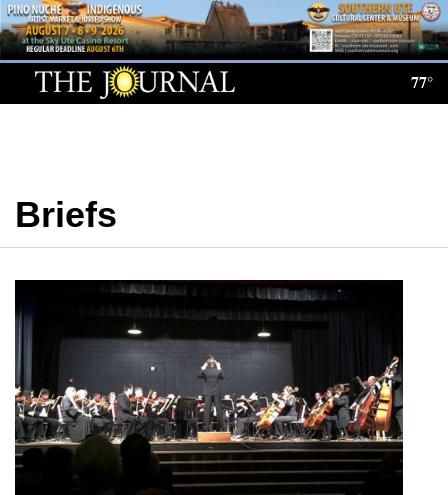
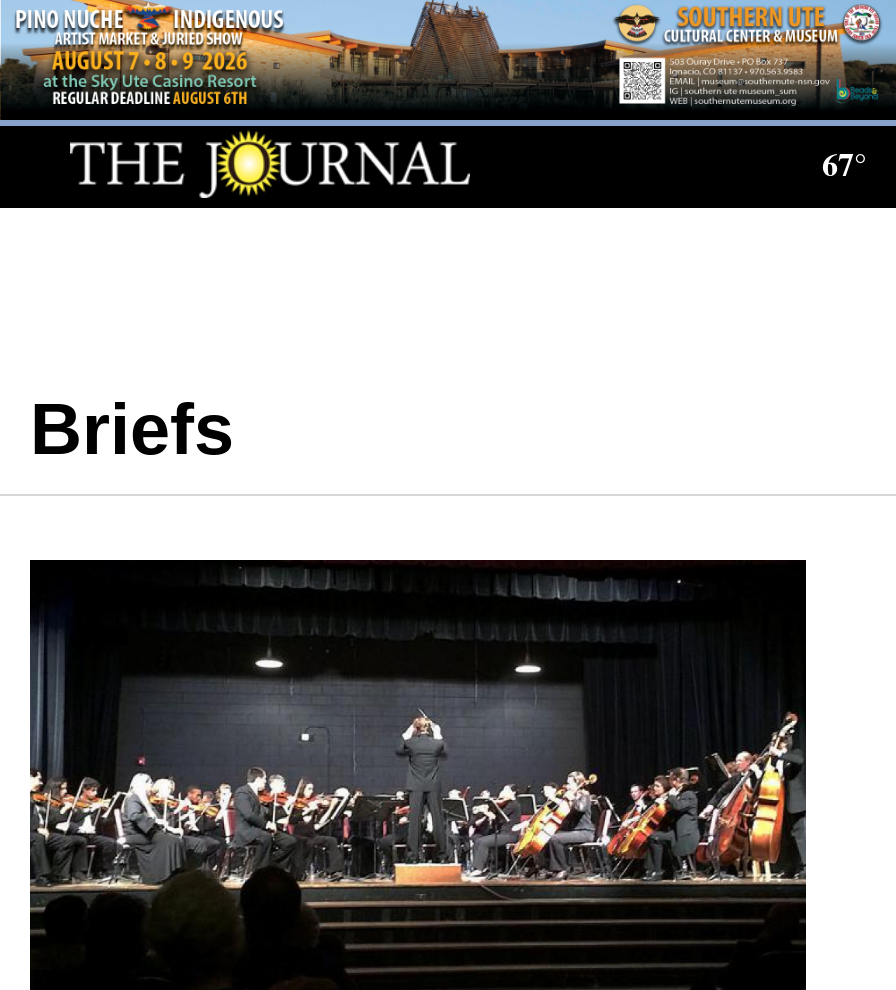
- 77°
+ 67°
